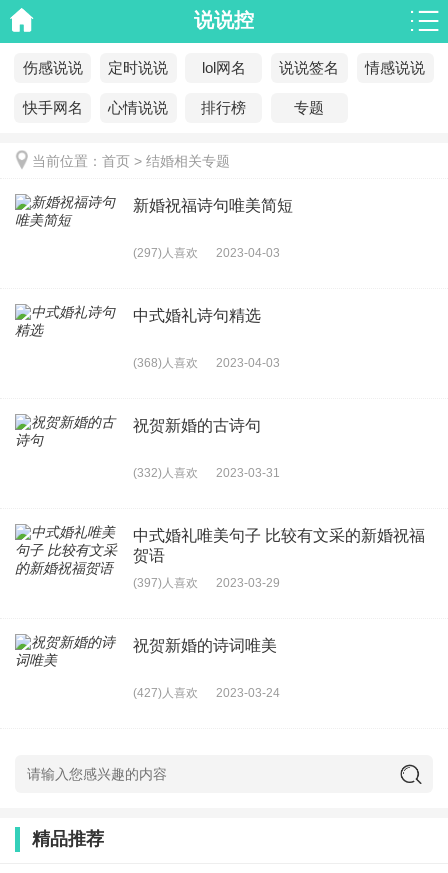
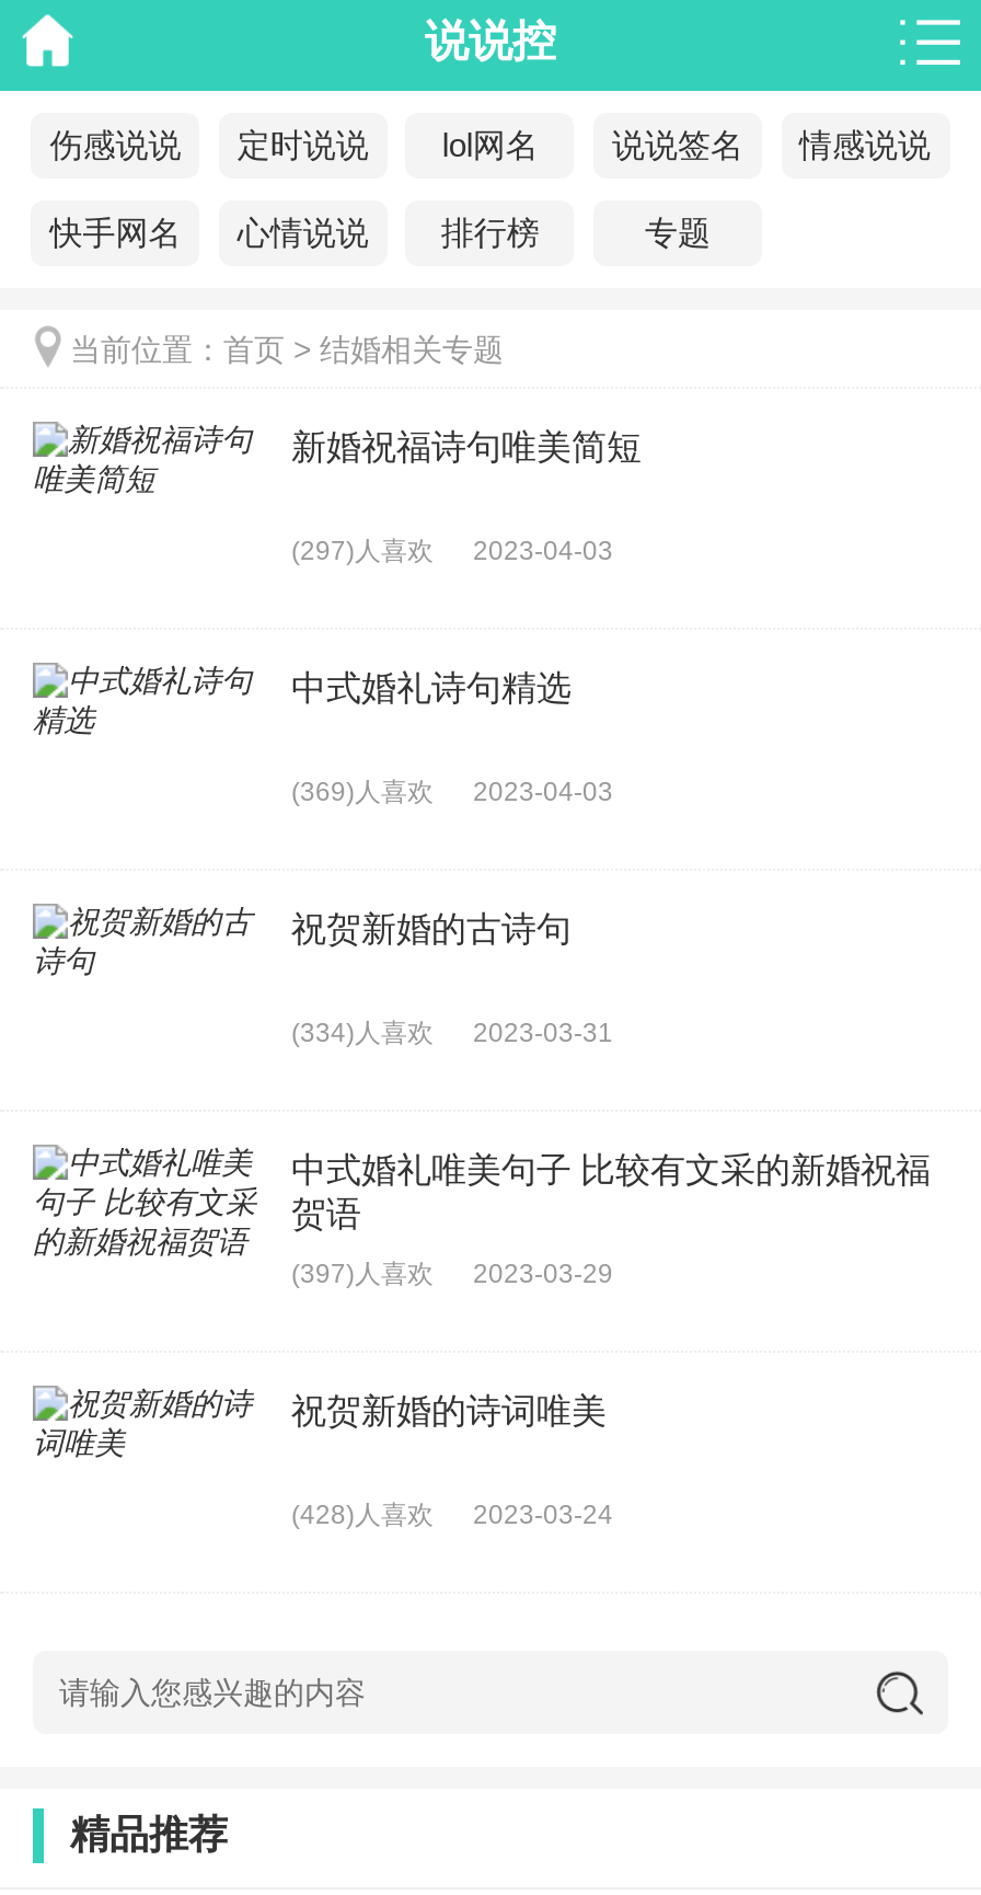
- (368)人喜欢 2023-04-03
+ (369)人喜欢 2023-04-03

- (332)人喜欢 2023-03-31
+ (334)人喜欢 2023-03-31

- (427)人喜欢 2023-03-24
+ (428)人喜欢 2023-03-24
